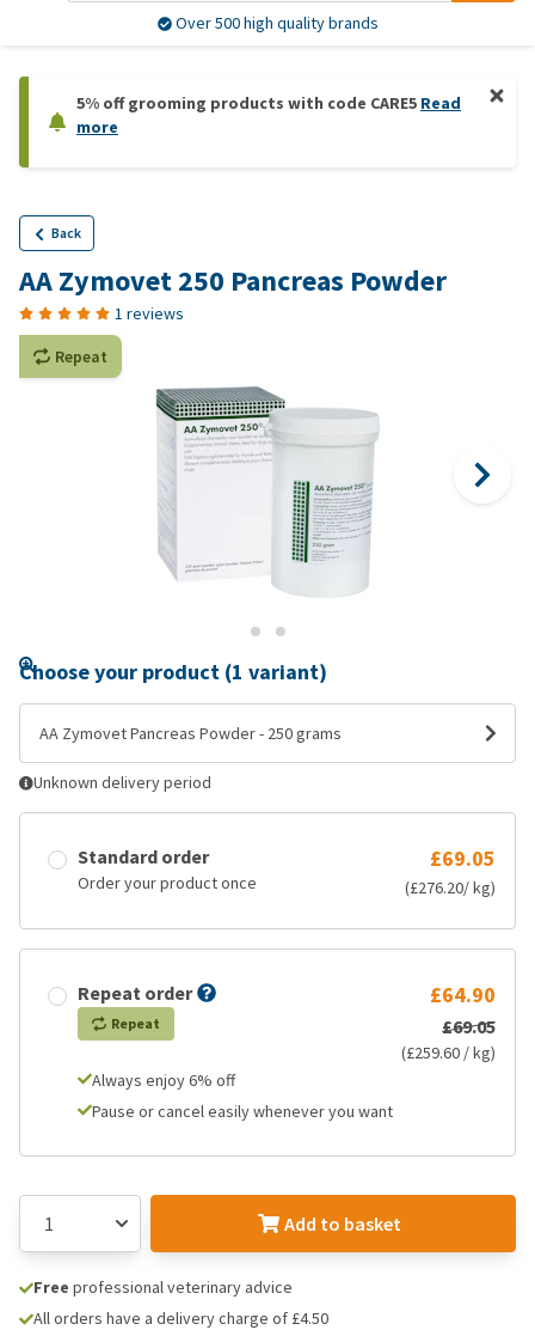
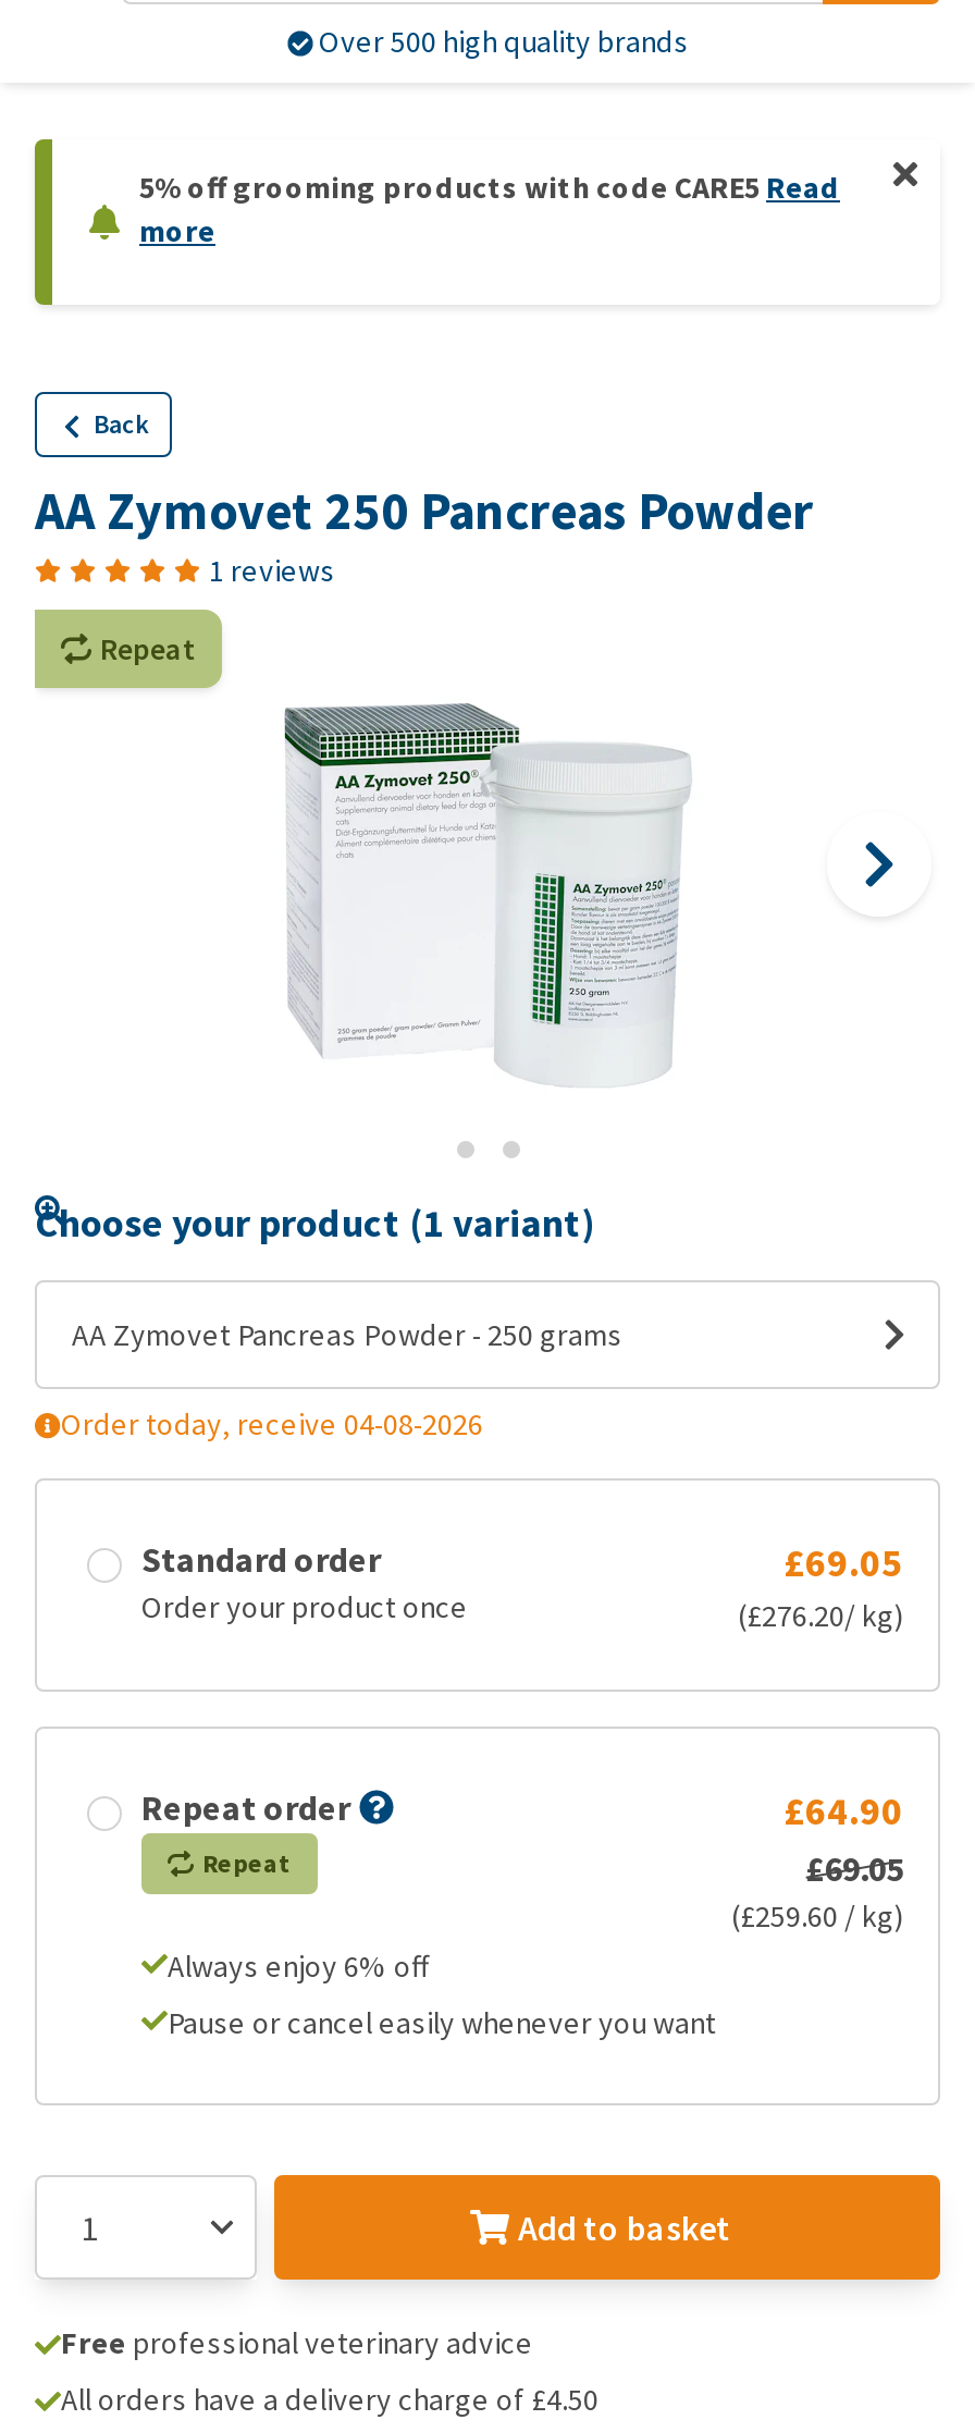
- Unknown delivery period
+ Order today, receive 04-08-2026
